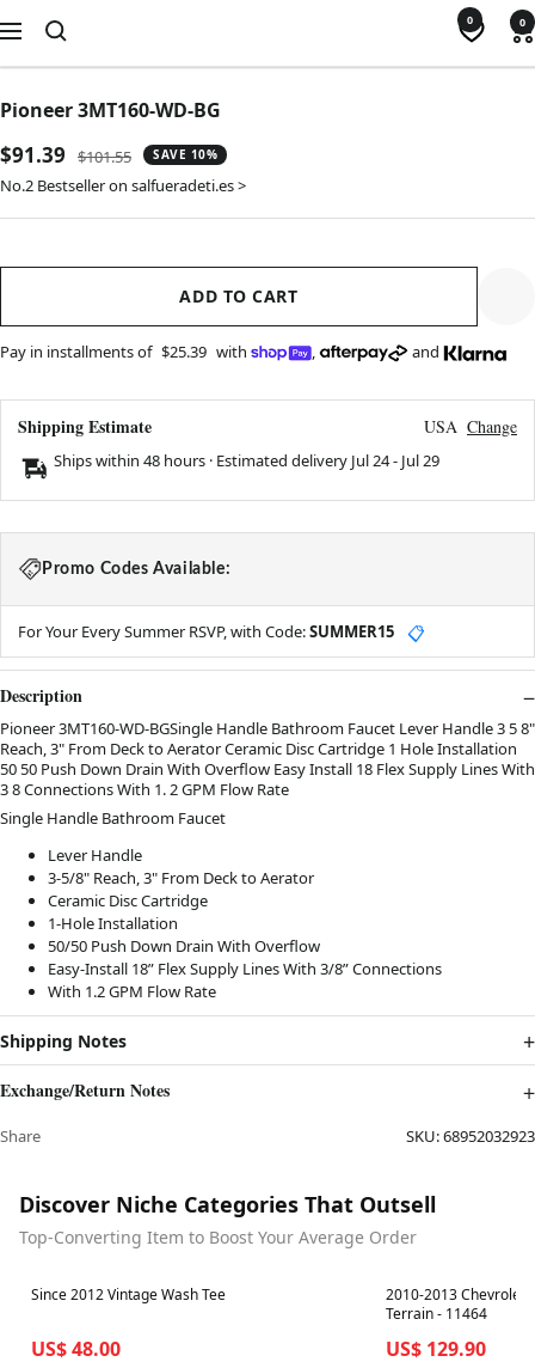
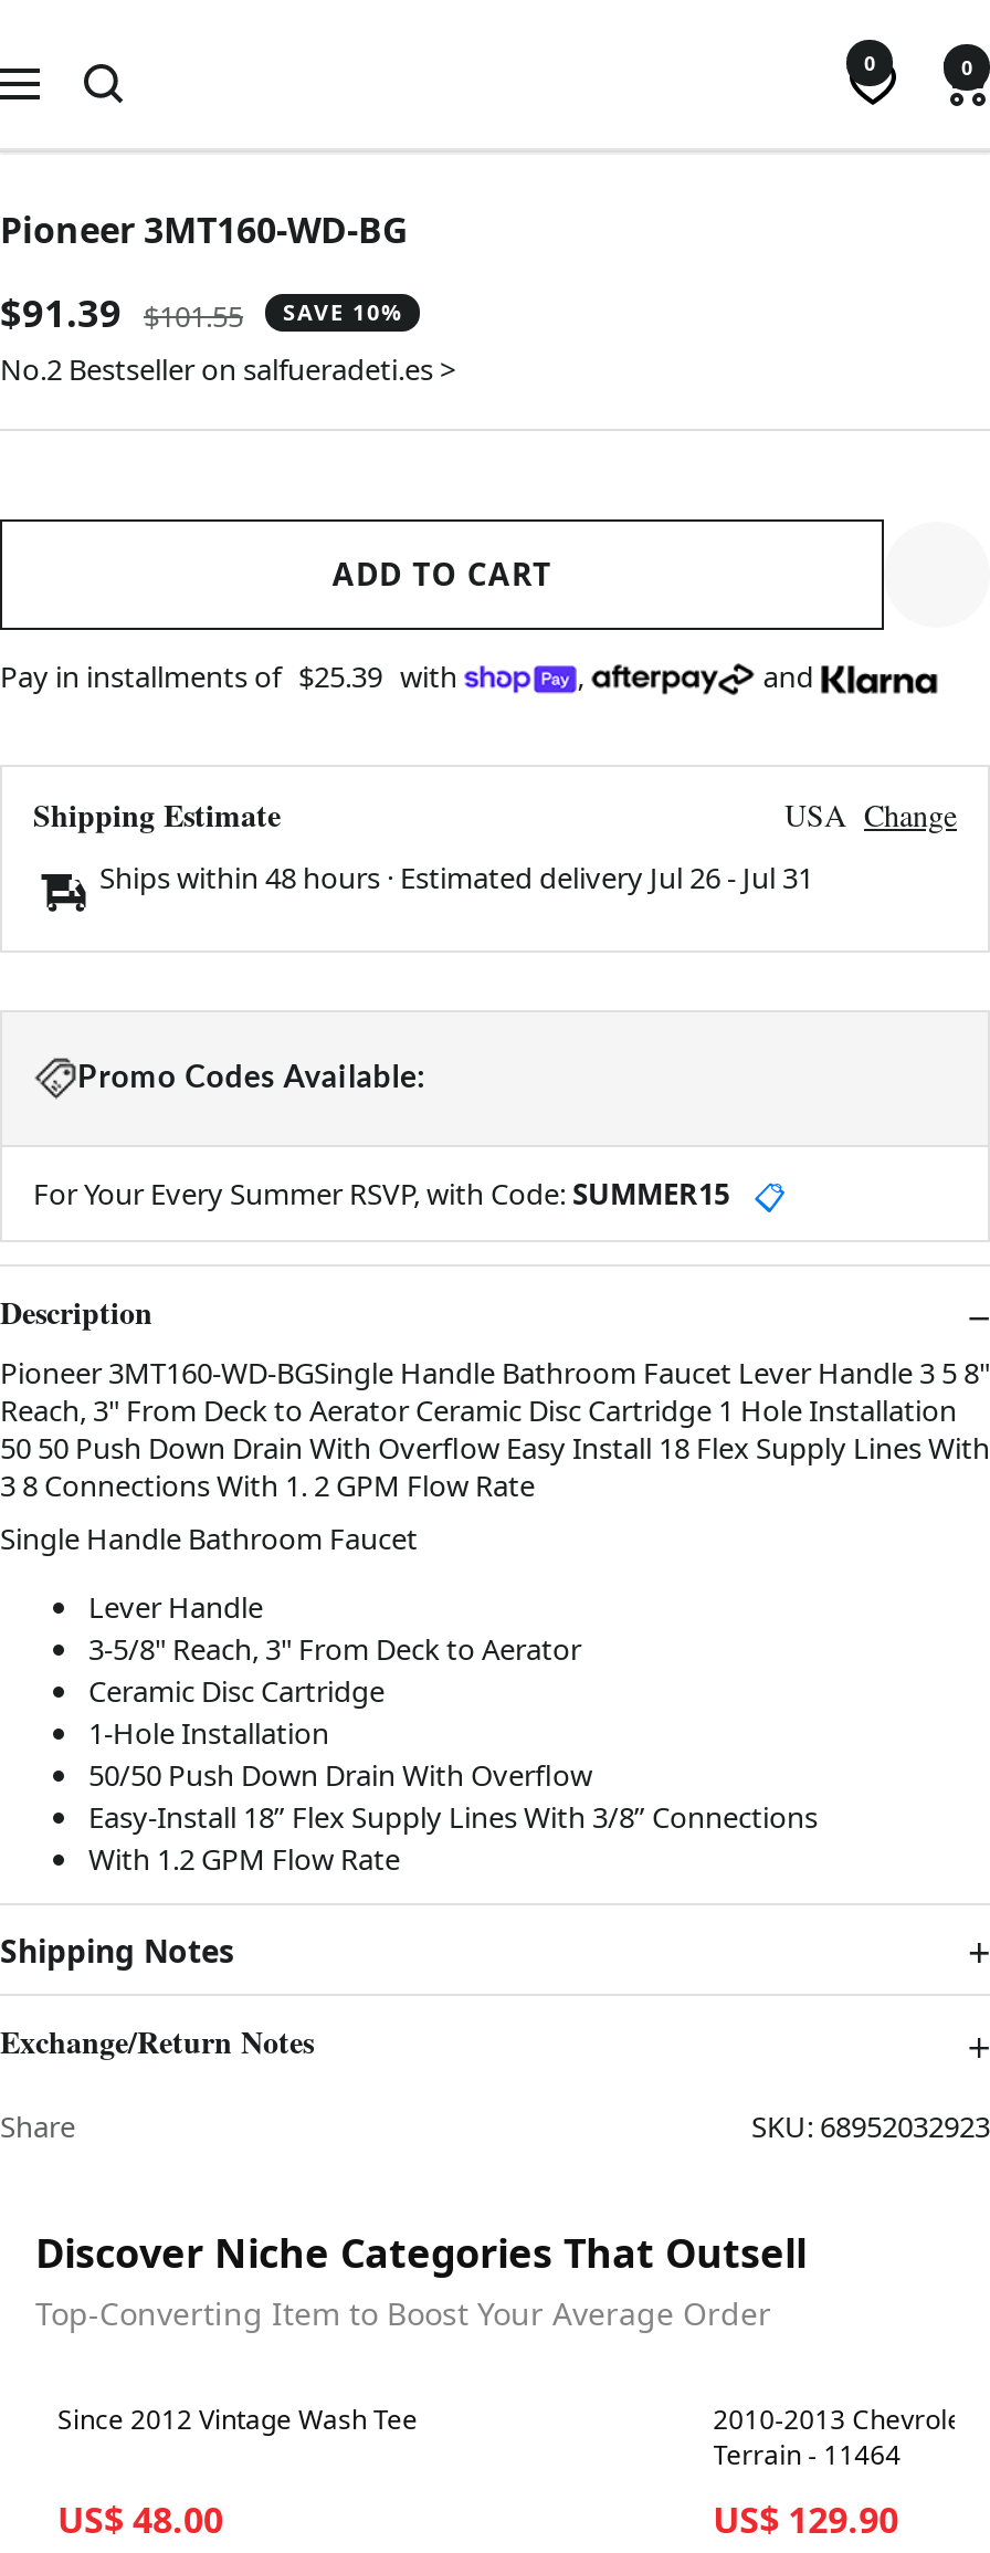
- Ships within 48 hours · Estimated delivery Jul 24 - Jul 29
+ Ships within 48 hours · Estimated delivery Jul 26 - Jul 31
